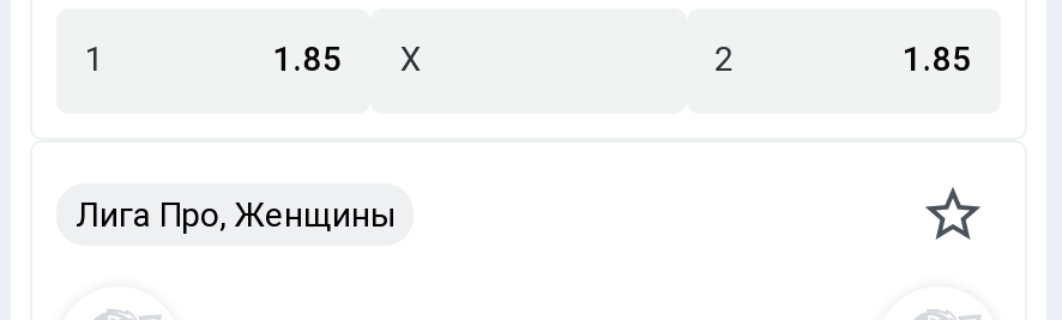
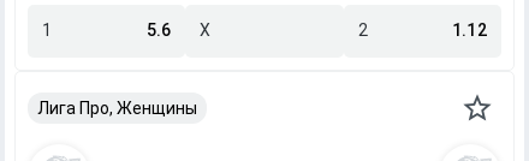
- 1.85 X
+ 5.6 X

- 1.85
+ 1.12
